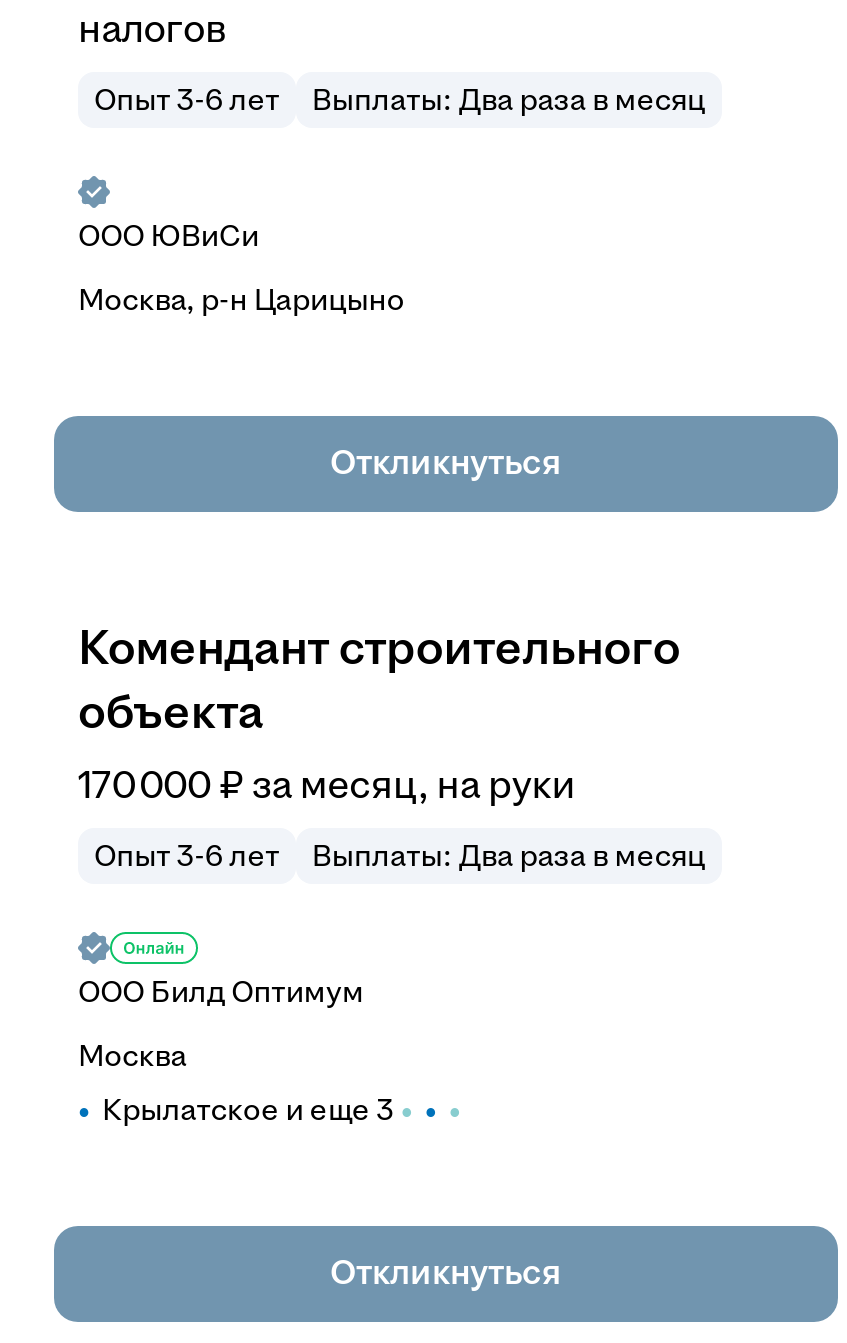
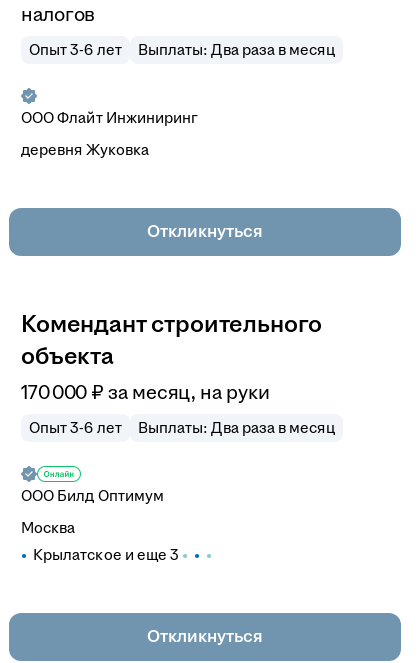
- ООО ЮВиСи
+ ООО Флайт Инжиниринг

- Москва, р-н Царицыно
+ деревня Жуковка
